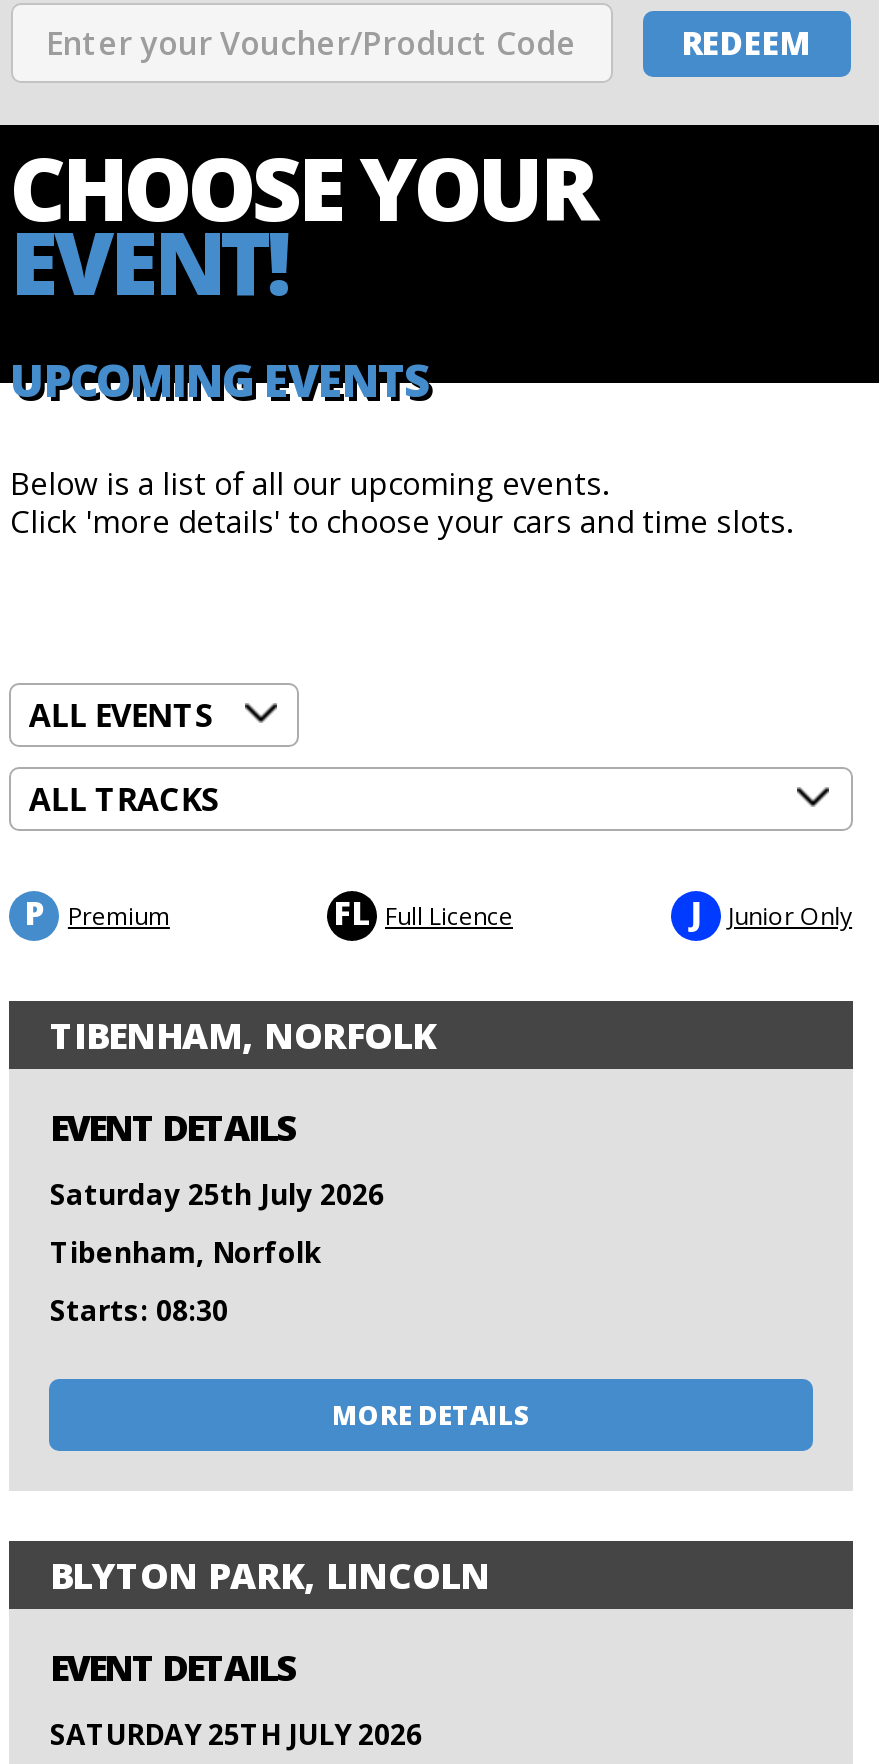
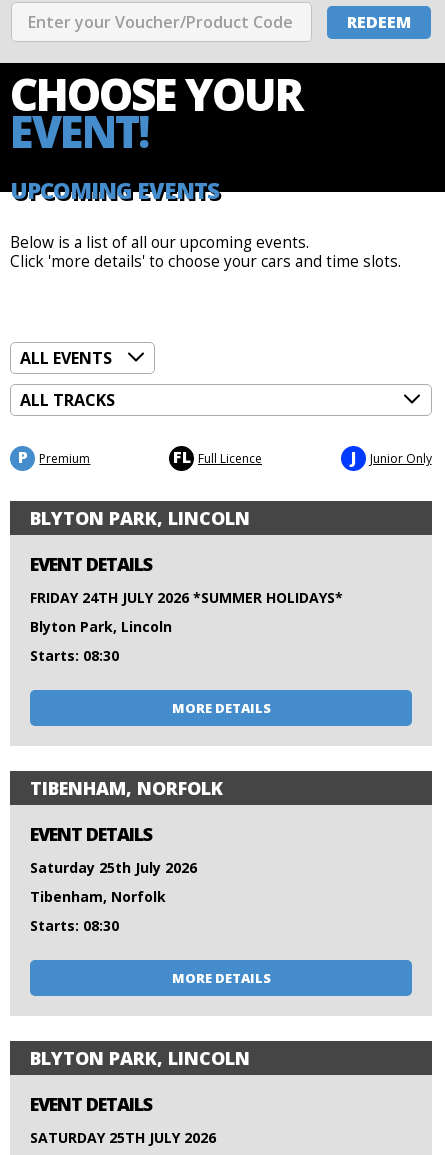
+ BLYTON PARK, LINCOLN
+ EVENT DETAILS
+ FRIDAY 24TH JULY 2026 *SUMMER HOLIDAYS*
+ Blyton Park, Lincoln
+ Starts: 08:30
+ MORE DETAILS
